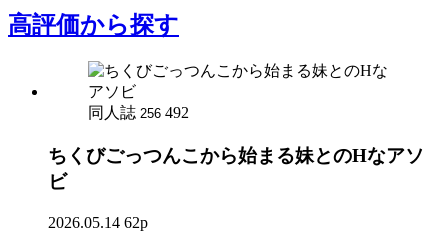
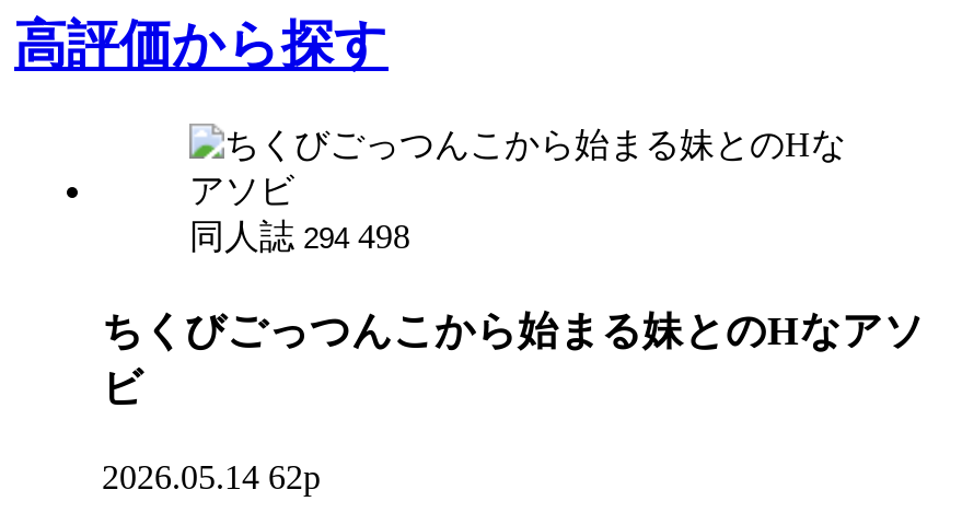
- 同人誌 256 492
+ 同人誌 294 498
